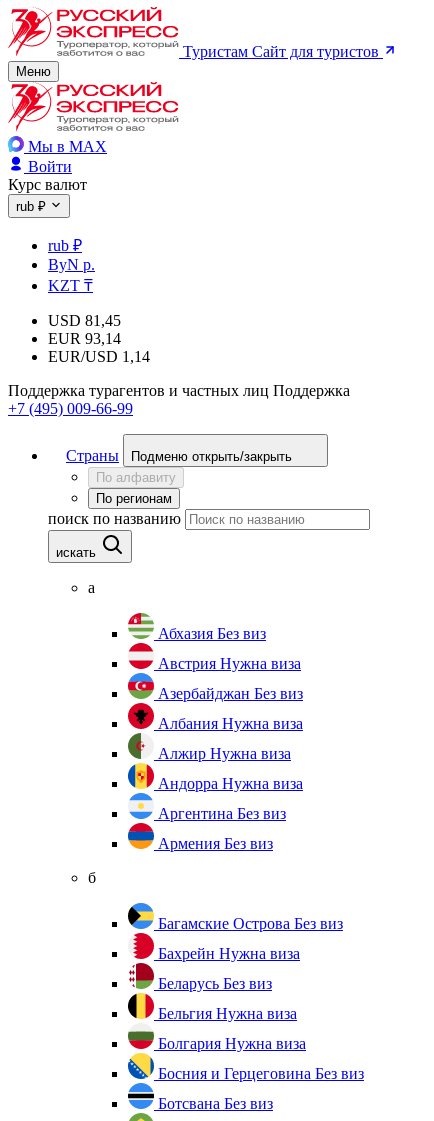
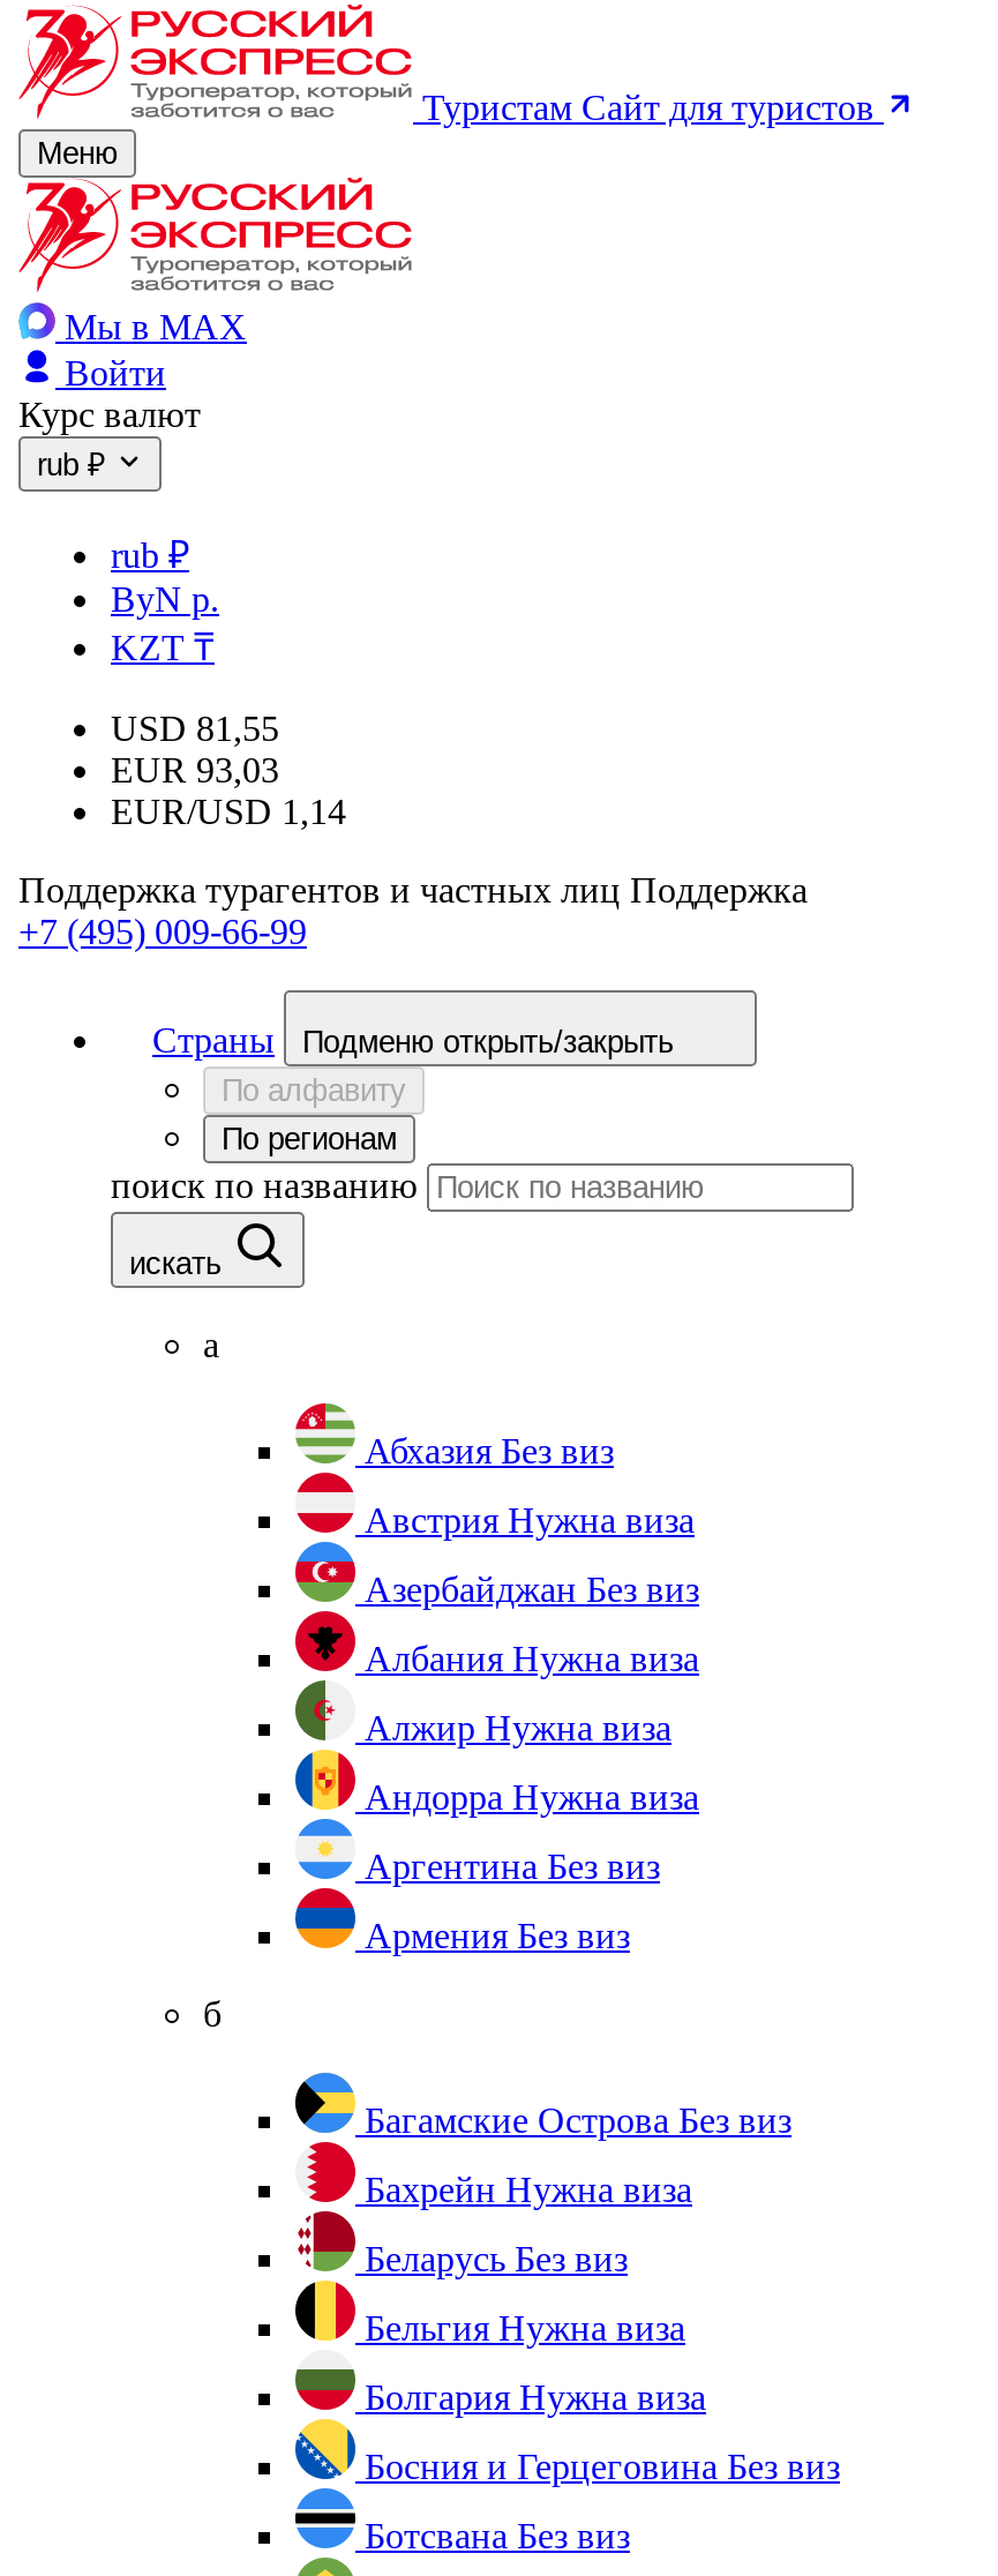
- USD 81,45
+ USD 81,55

- EUR 93,14
+ EUR 93,03
